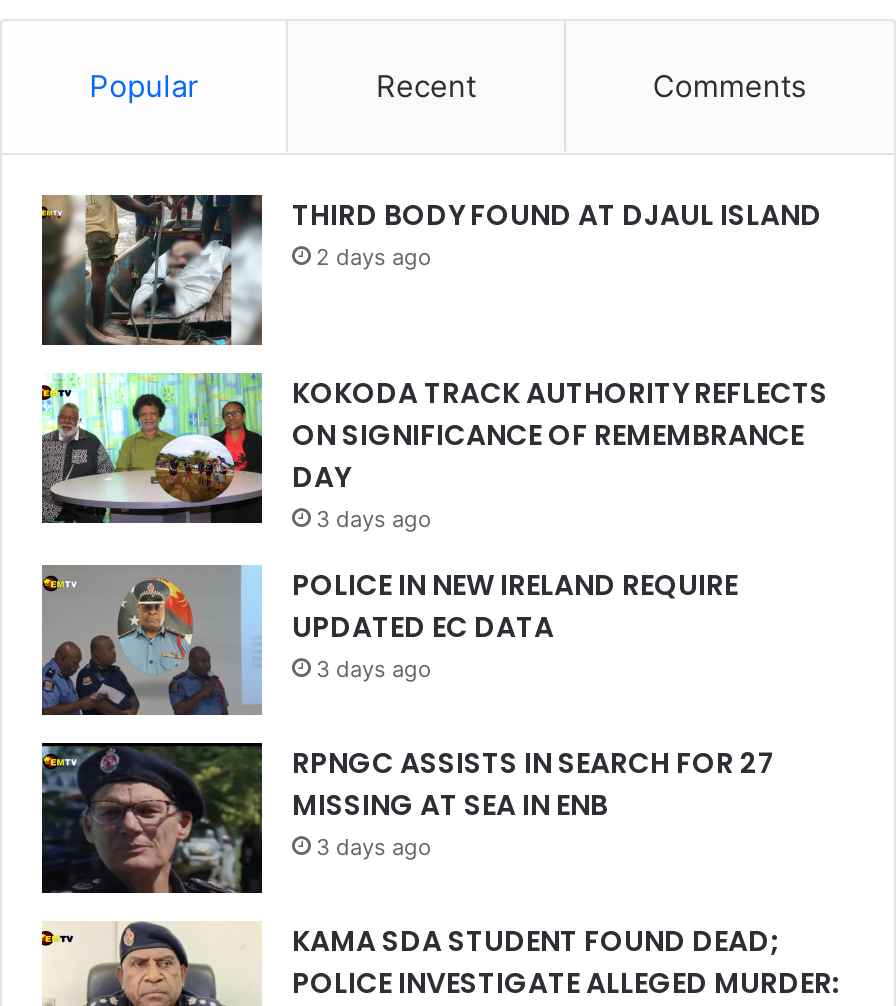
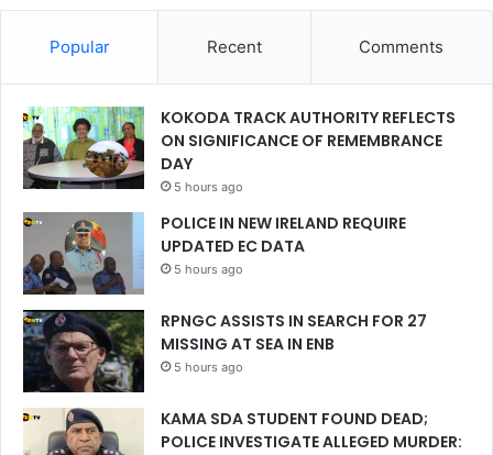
- [image]
- THIRD BODY FOUND AT DJAUL ISLAND
- 2 days ago

- 3 days ago
+ 5 hours ago

- 3 days ago
+ 5 hours ago

- 3 days ago
+ 5 hours ago
